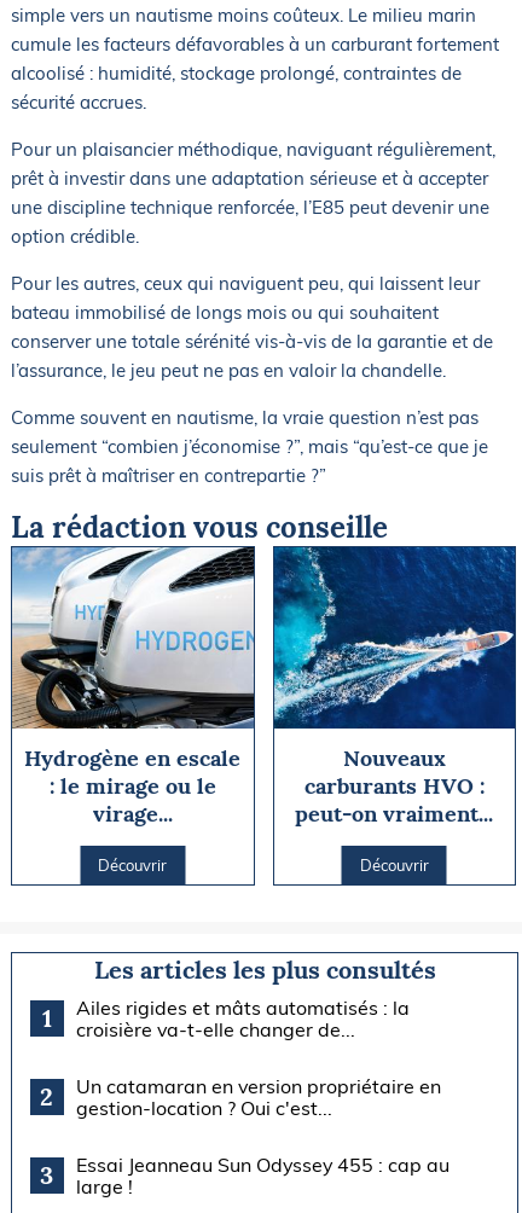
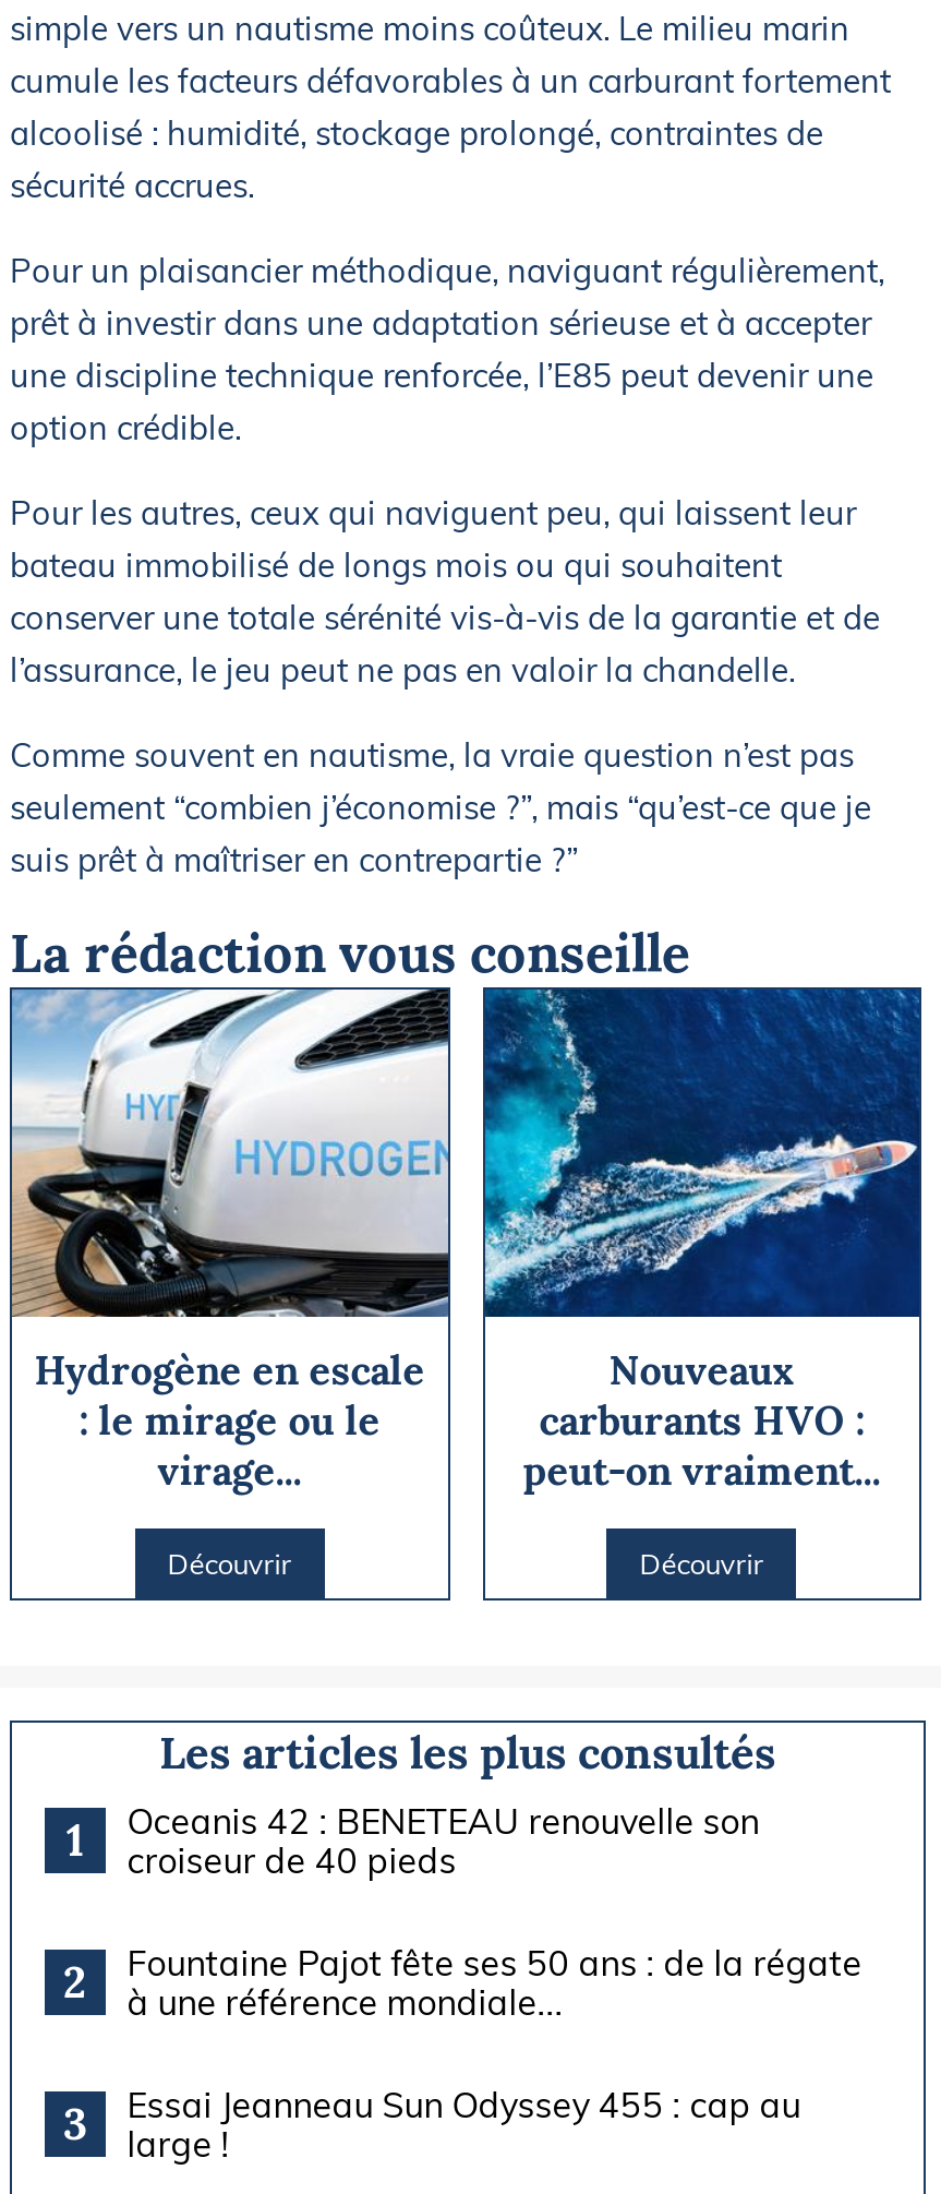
- Ailes rigides et mâts automatisés : la
- croisière va-t-elle changer de...
+ Oceanis 42 : BENETEAU renouvelle son
+ croiseur de 40 pieds

- Un catamaran en version propriétaire en
- gestion-location ? Oui c'est...
+ Fountaine Pajot fête ses 50 ans : de la régate
+ à une référence mondiale...
